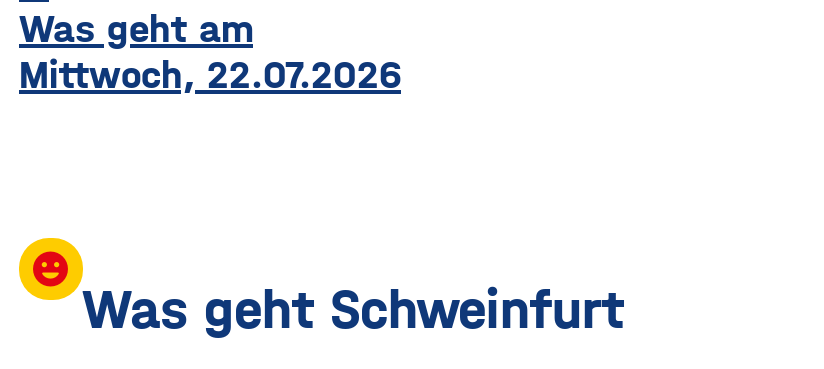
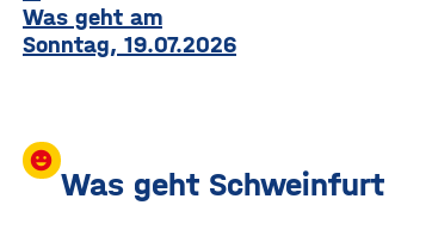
- Mittwoch, 22.07.2026
+ Sonntag, 19.07.2026
